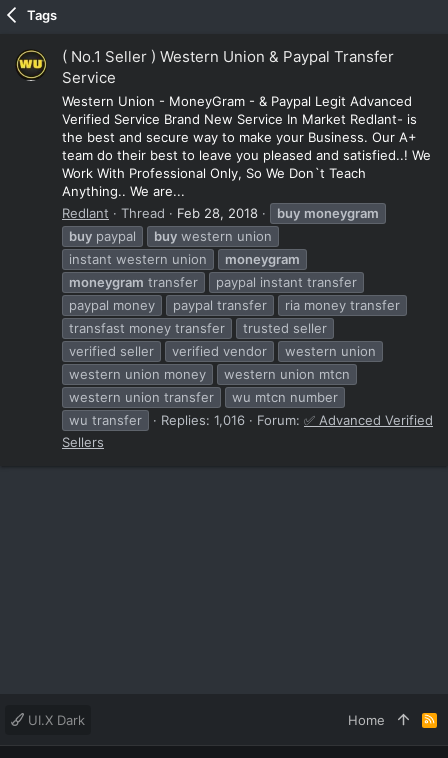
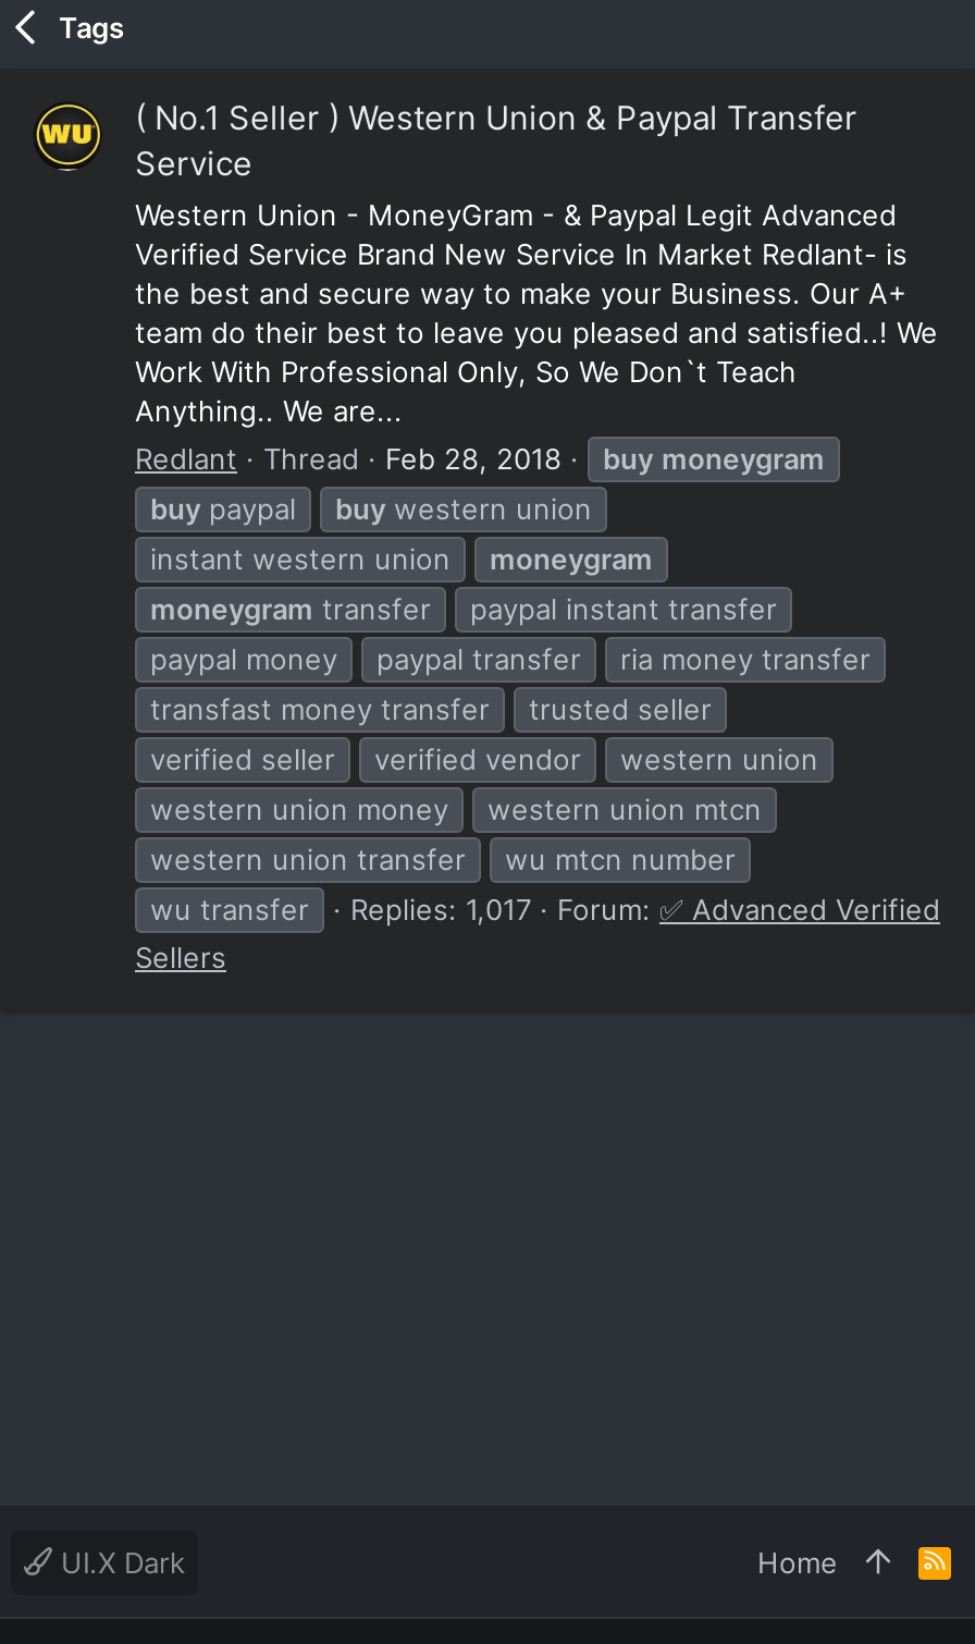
- Replies: 1,016
+ Replies: 1,017
